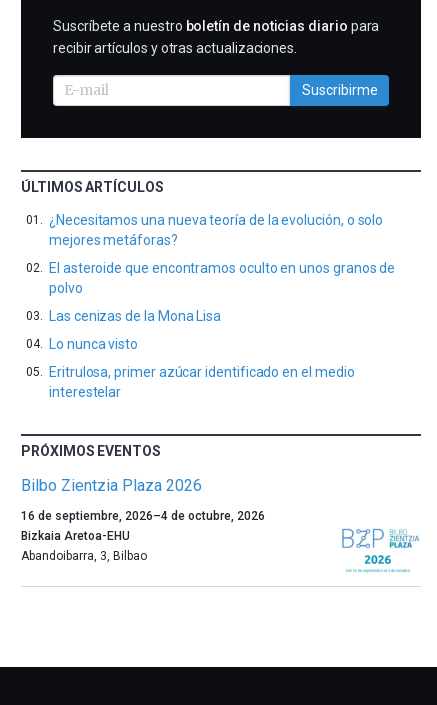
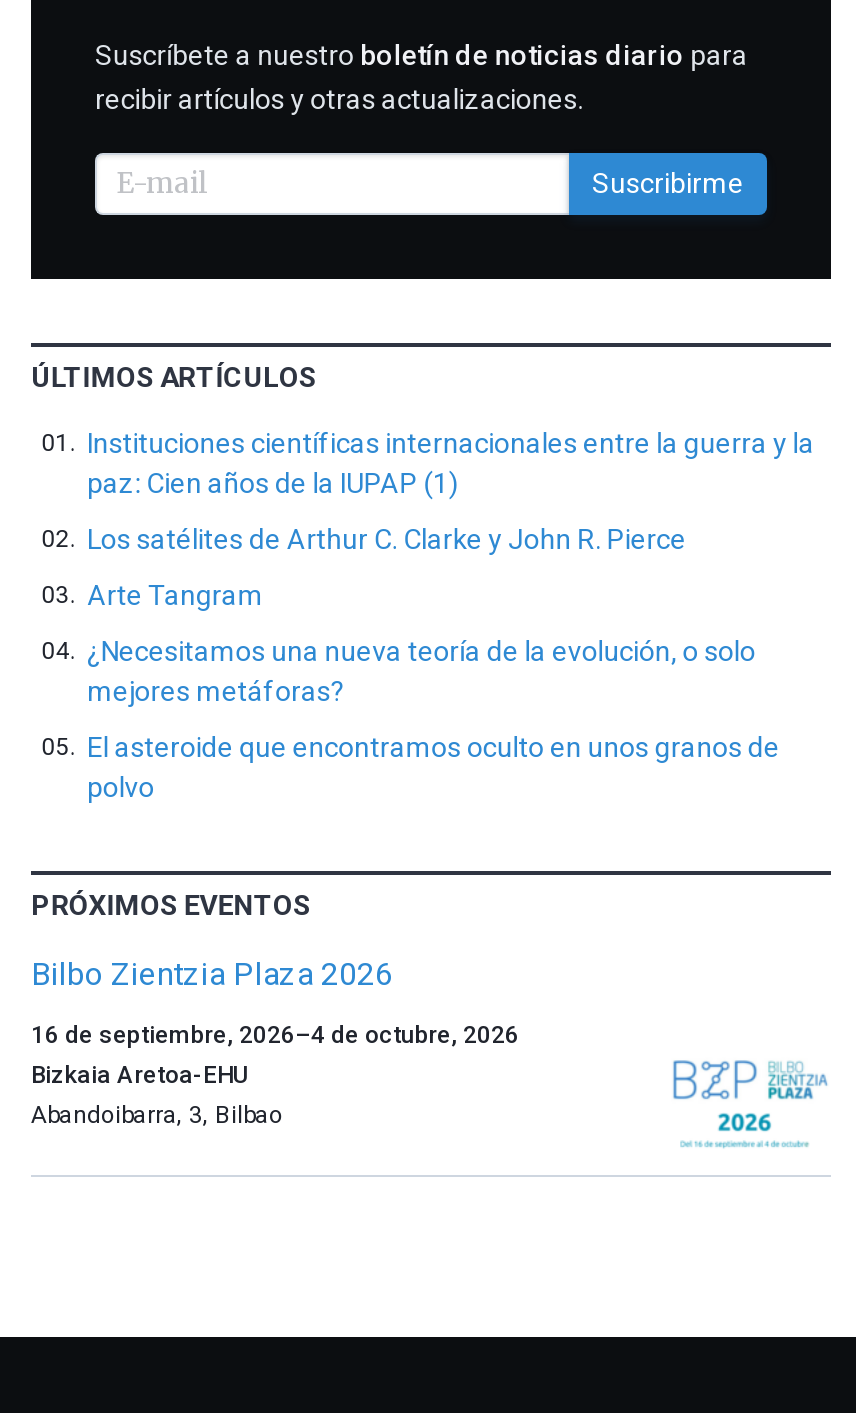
+ Instituciones científicas internacionales entre la guerra y la
+ paz: Cien años de la IUPAP (1)
+ Los satélites de Arthur C. Clarke y John R. Pierce
+ Arte Tangram

moved down: ¿Necesitamos una nueva teoría de la evolución, o solo | mejores metáforas? | El asteroide que encontramos oculto en unos granos de | polvo

- Las cenizas de la Mona Lisa
- Lo nunca visto
- Eritrulosa, primer azúcar identificado en el medio
- interestelar
